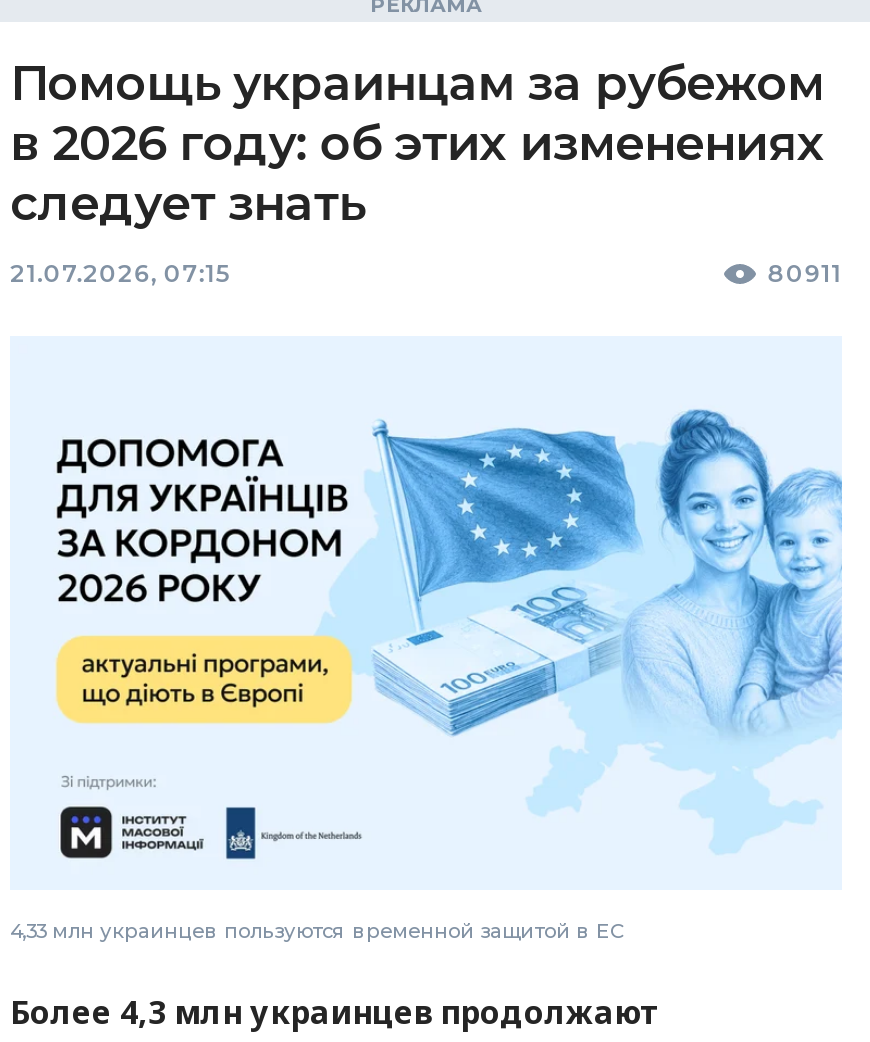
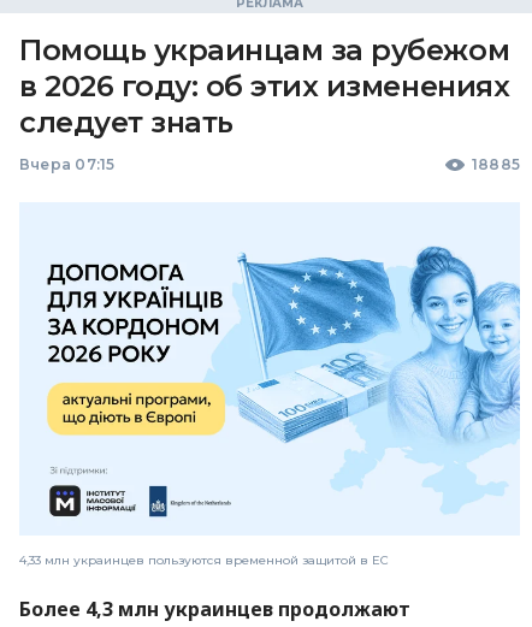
- 21.07.2026, 07:15
- 80911
+ Вчера 07:15
+ 18885
